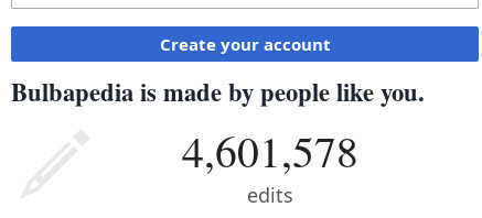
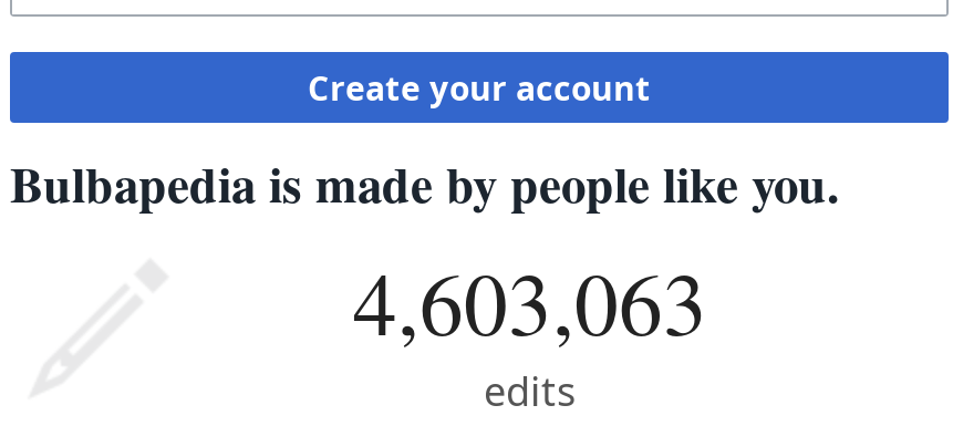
- 4,601,578
+ 4,603,063
